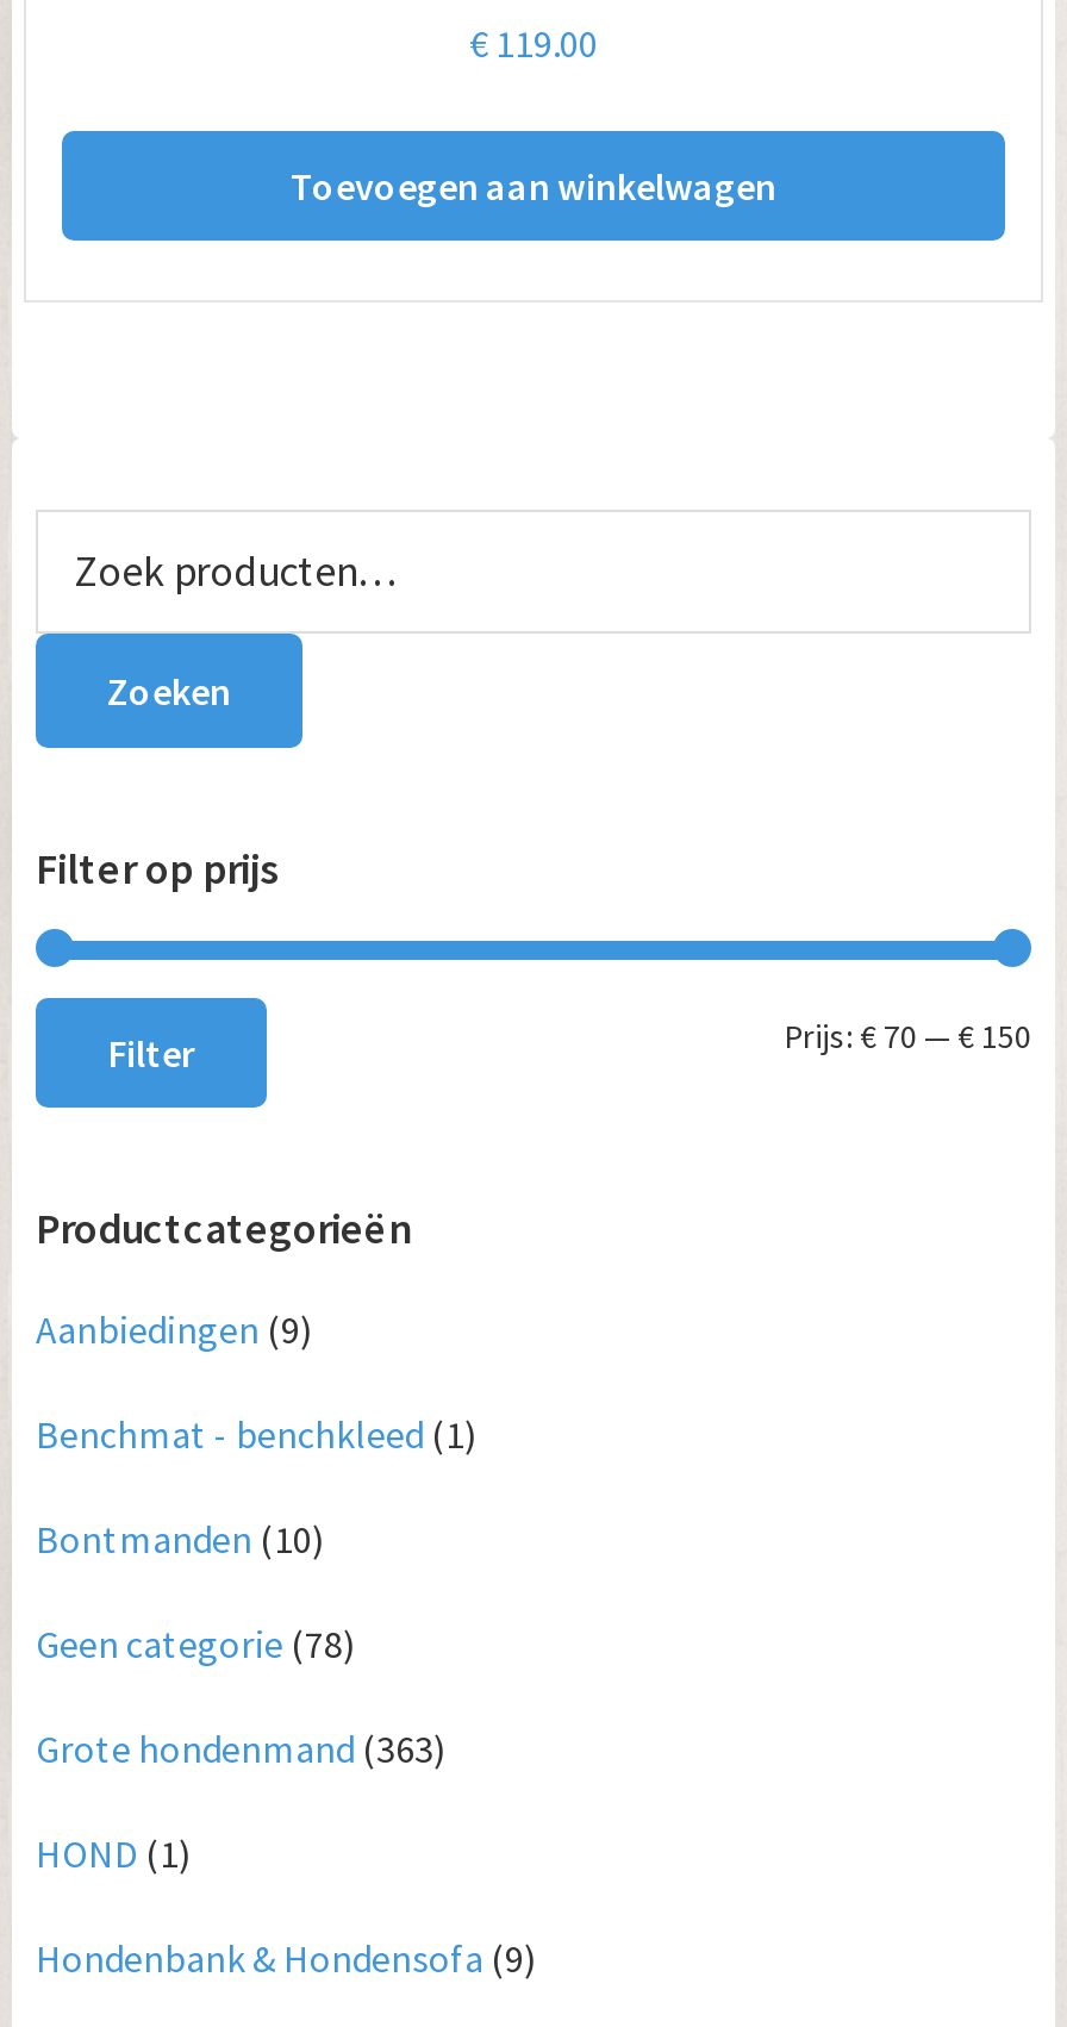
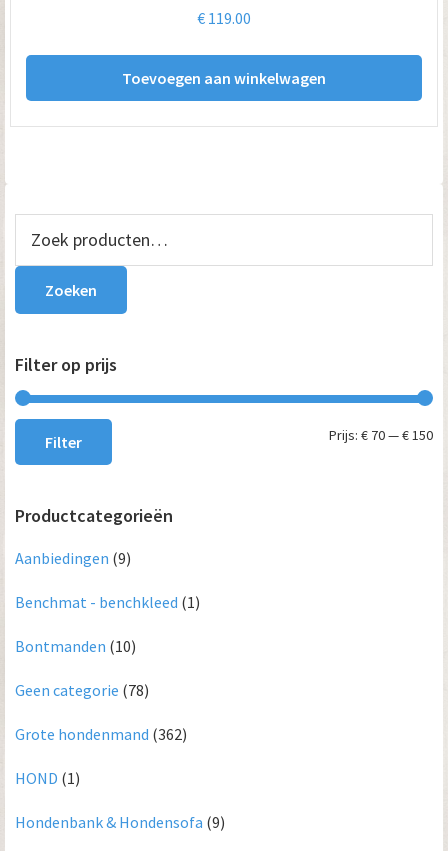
- Grote hondenmand (363)
+ Grote hondenmand (362)
